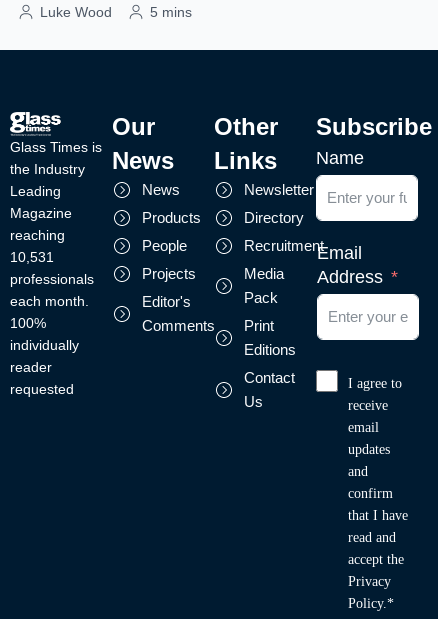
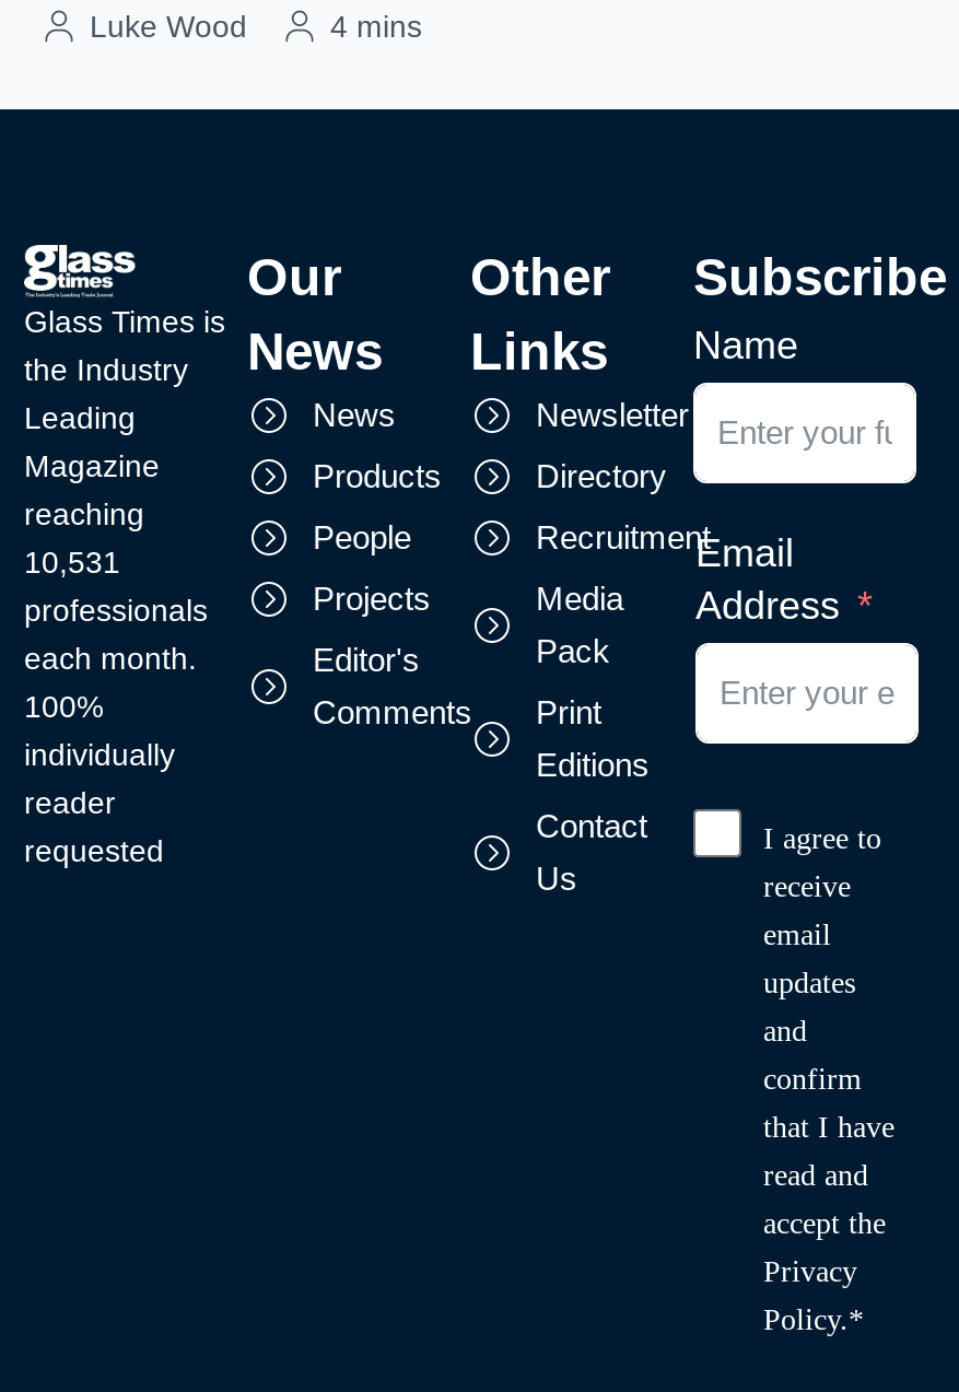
- 5 mins
+ 4 mins
